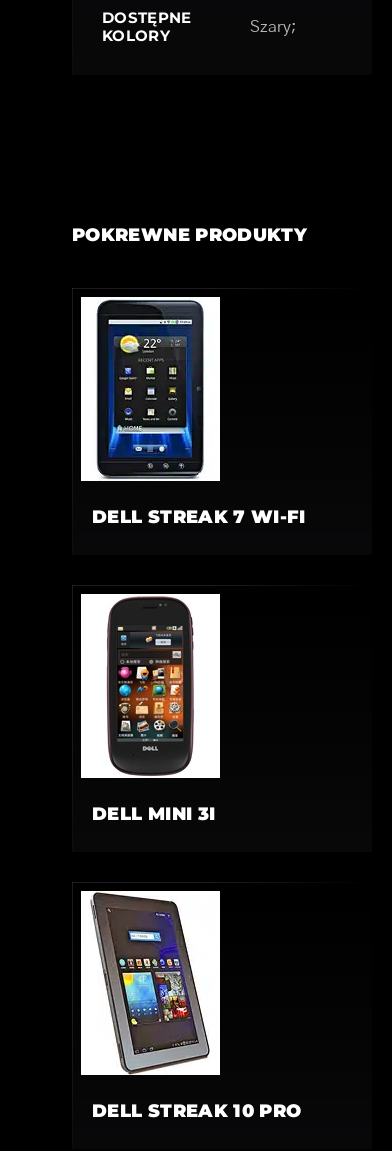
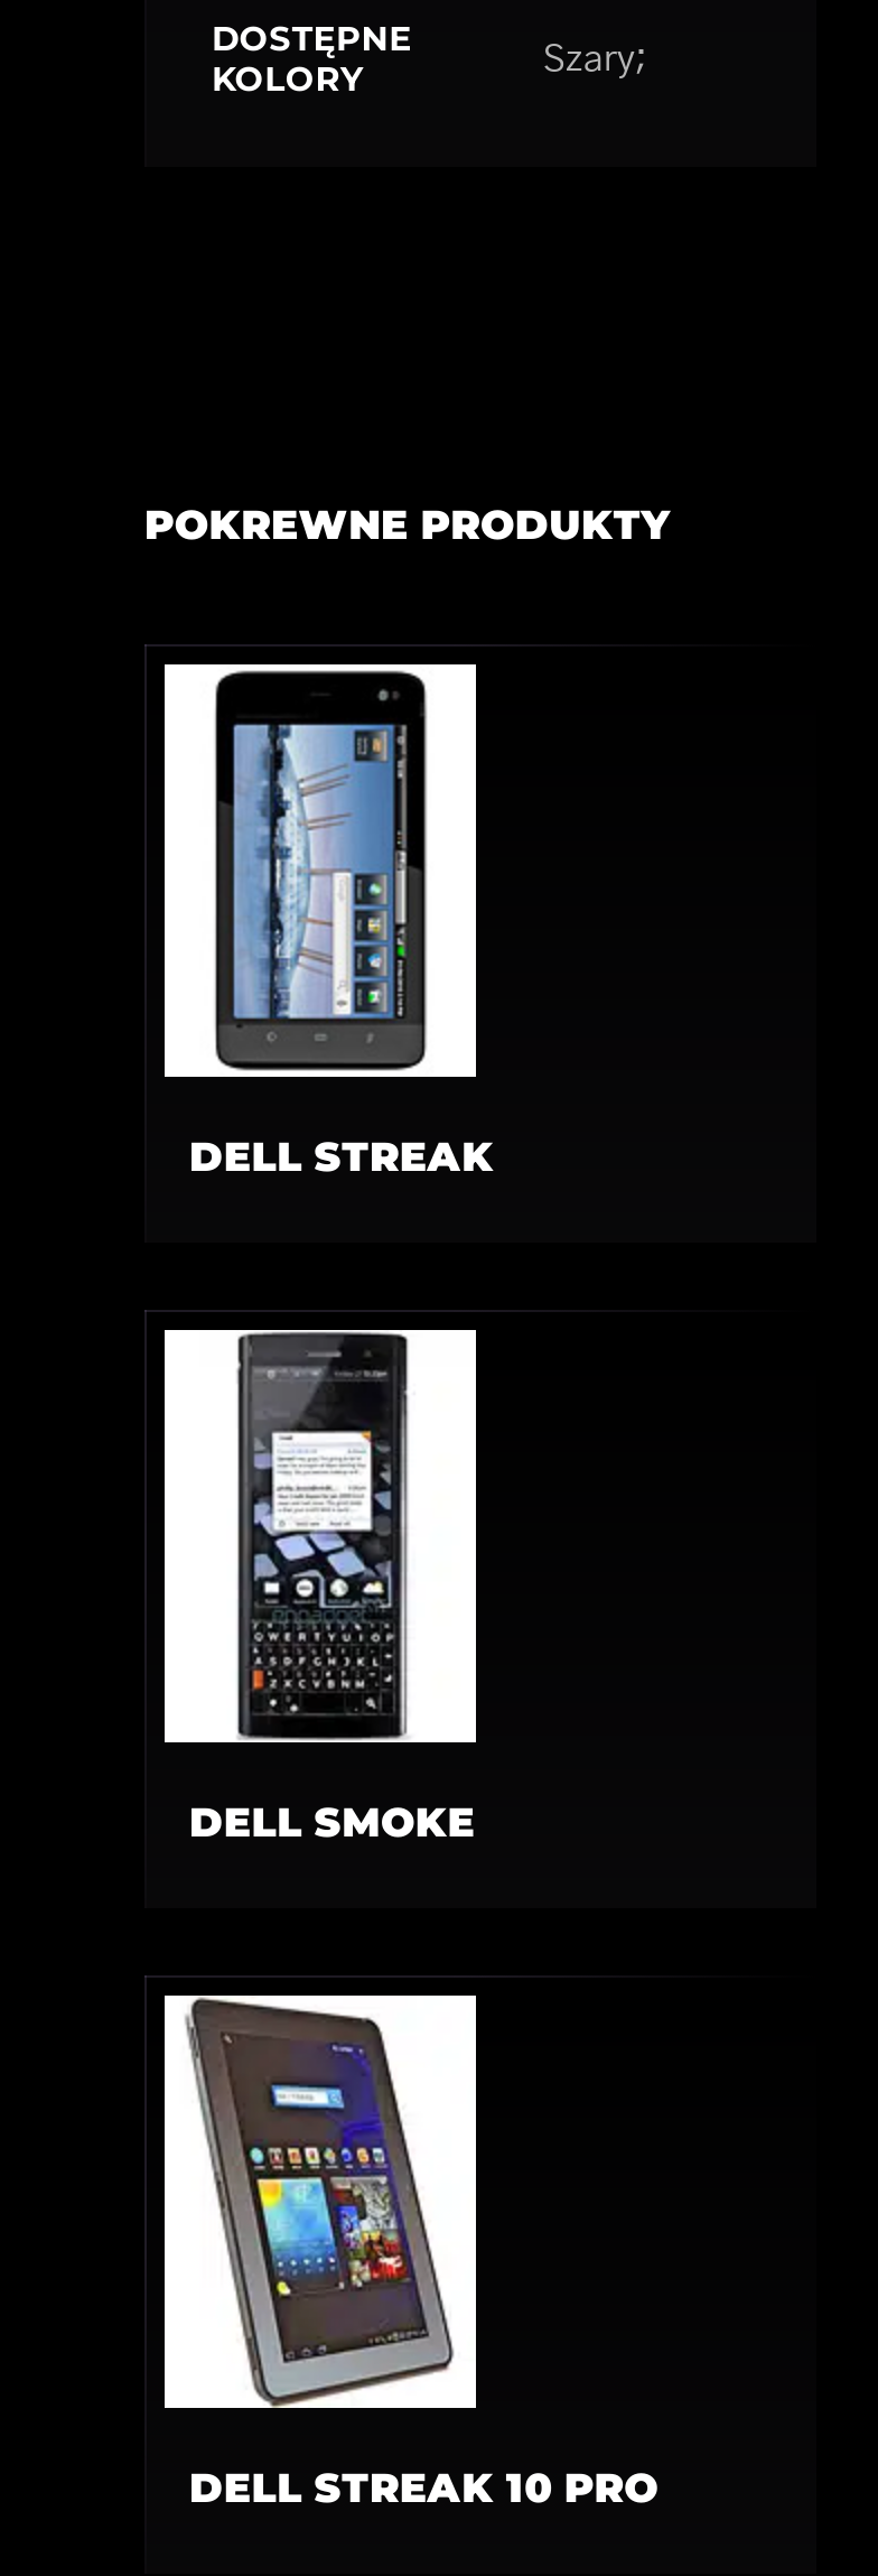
- [image]
- DELL STREAK 7 WI-FI
+ [image]
+ DELL STREAK

- [image]
- DELL MINI 3I
+ [image]
+ DELL SMOKE
